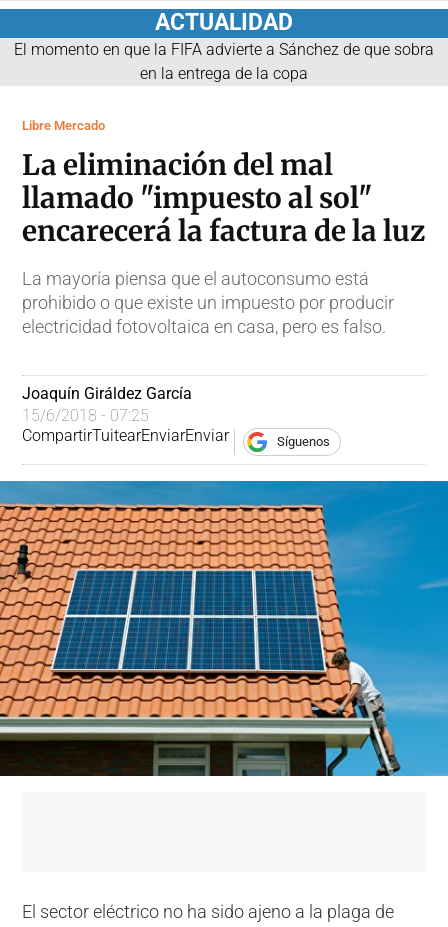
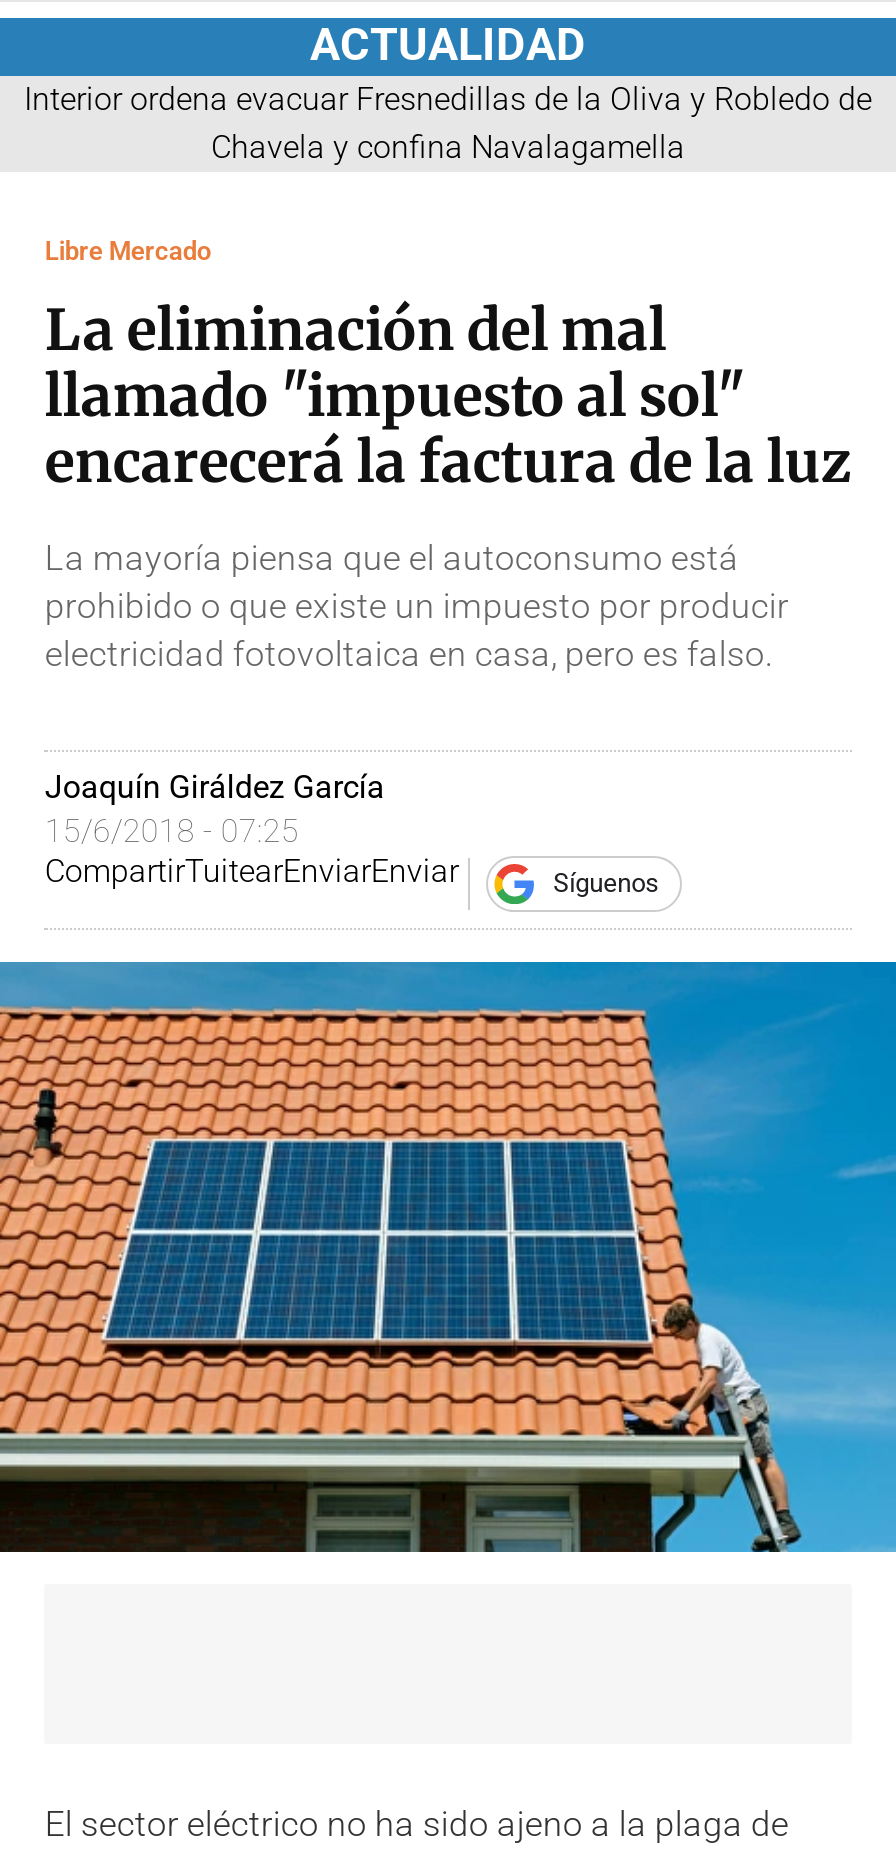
- El momento en que la FIFA advierte a Sánchez de que sobra
- en la entrega de la copa
+ Interior ordena evacuar Fresnedillas de la Oliva y Robledo de
+ Chavela y confina Navalagamella
